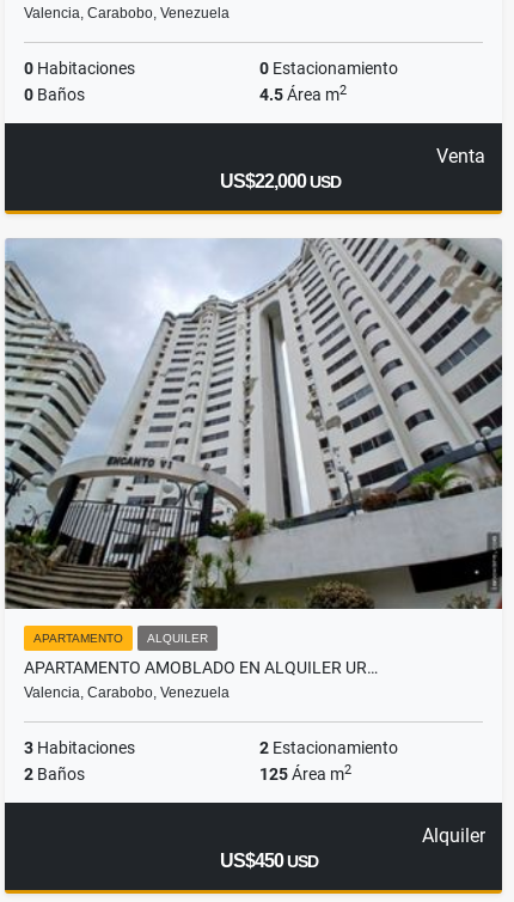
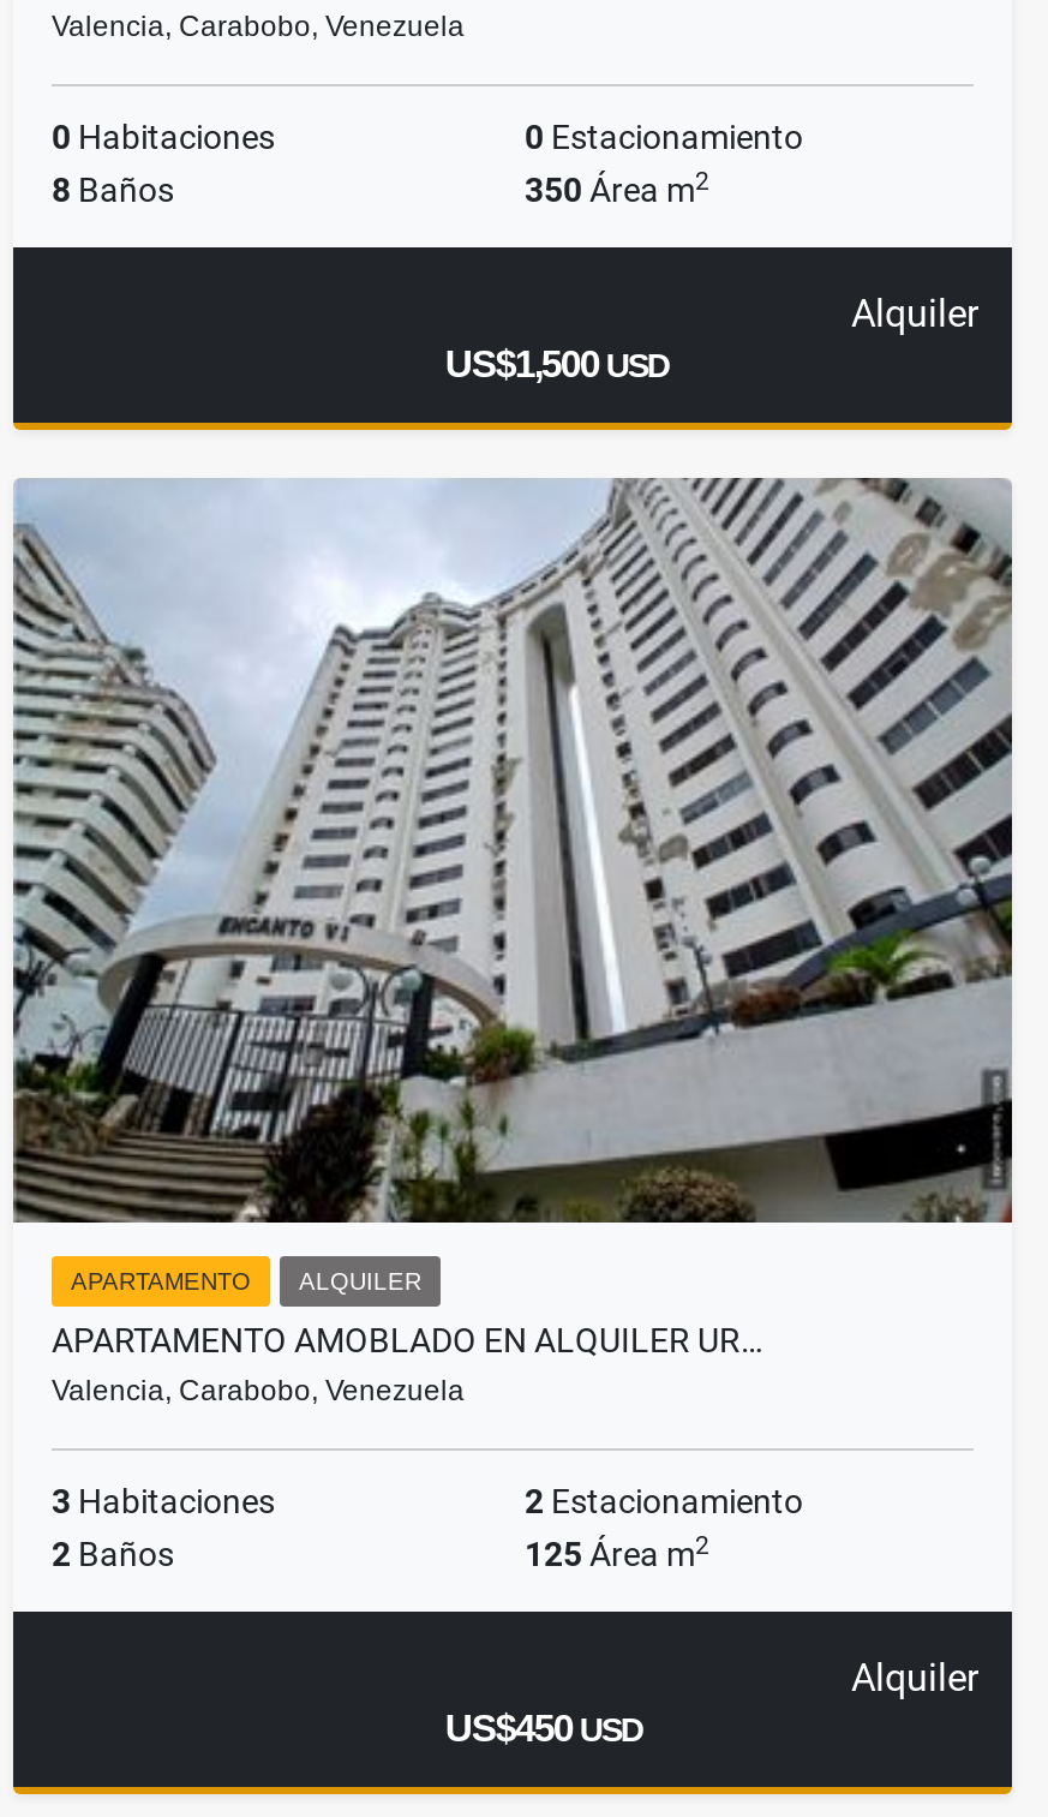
- 0 Baños
- 4.5 Área m2
+ 8 Baños
+ 350 Área m2

- Venta
- US$22,000 USD
+ Alquiler
+ US$1,500 USD
